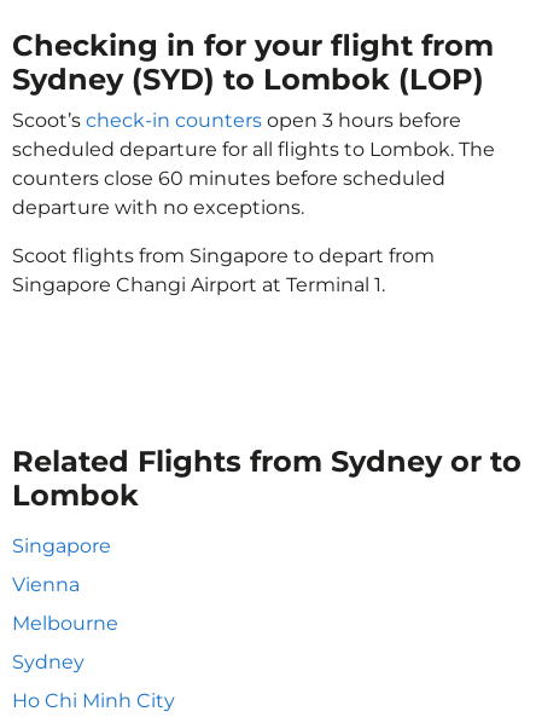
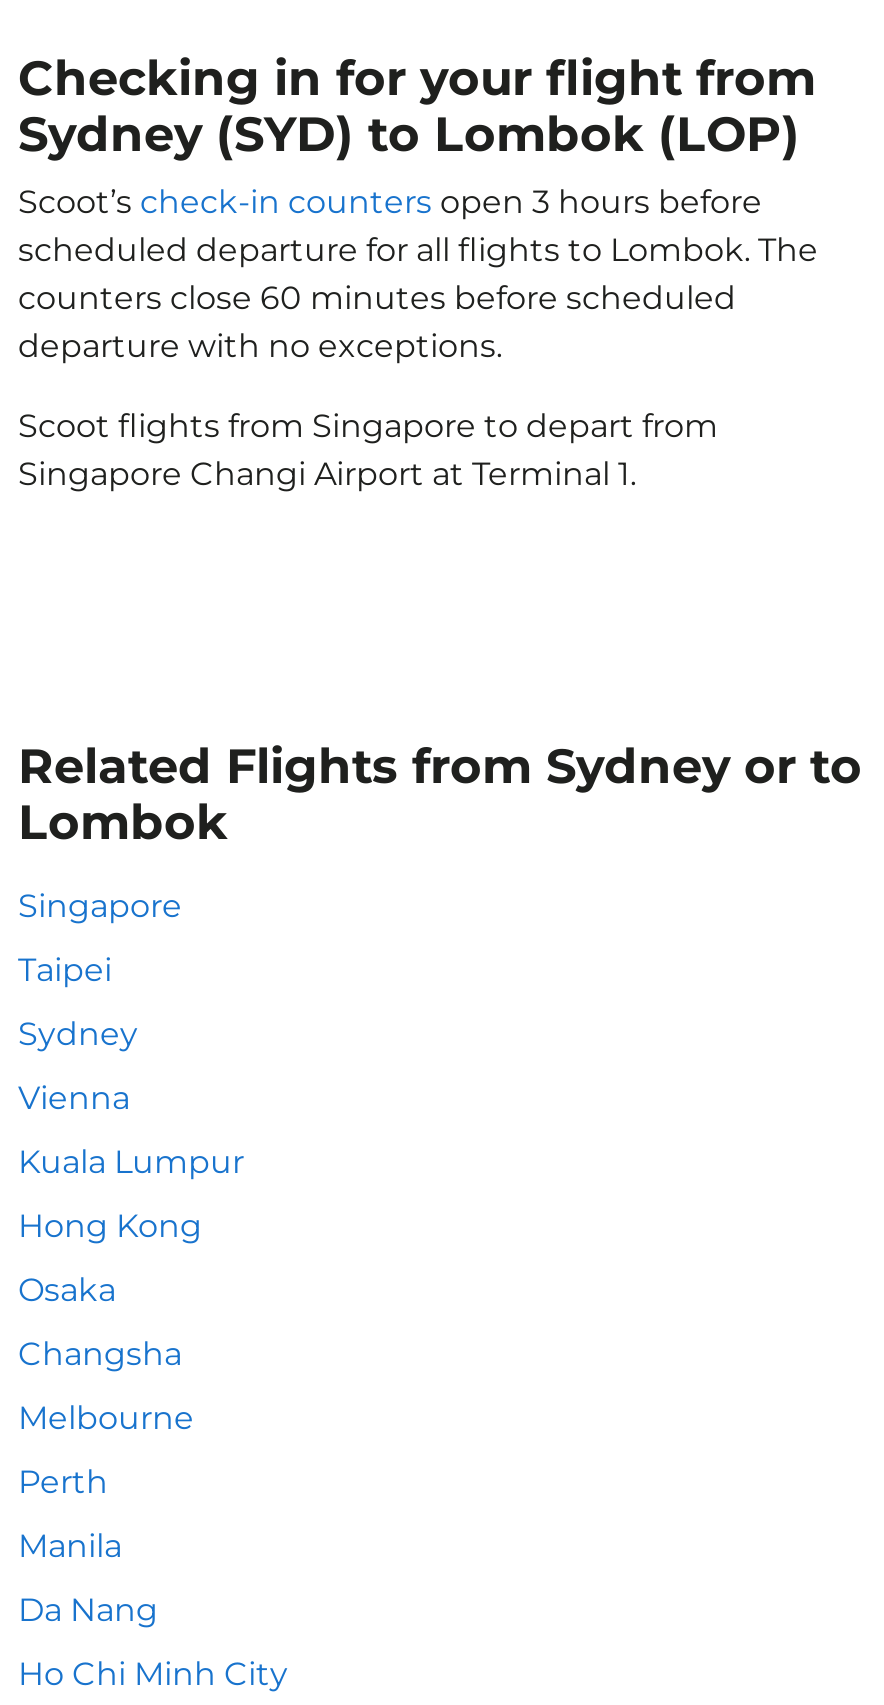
+ Taipei
+ Sydney

+ Kuala Lumpur
+ Hong Kong
+ Osaka
+ Changsha

- Sydney
+ Perth
+ Manila
+ Da Nang
